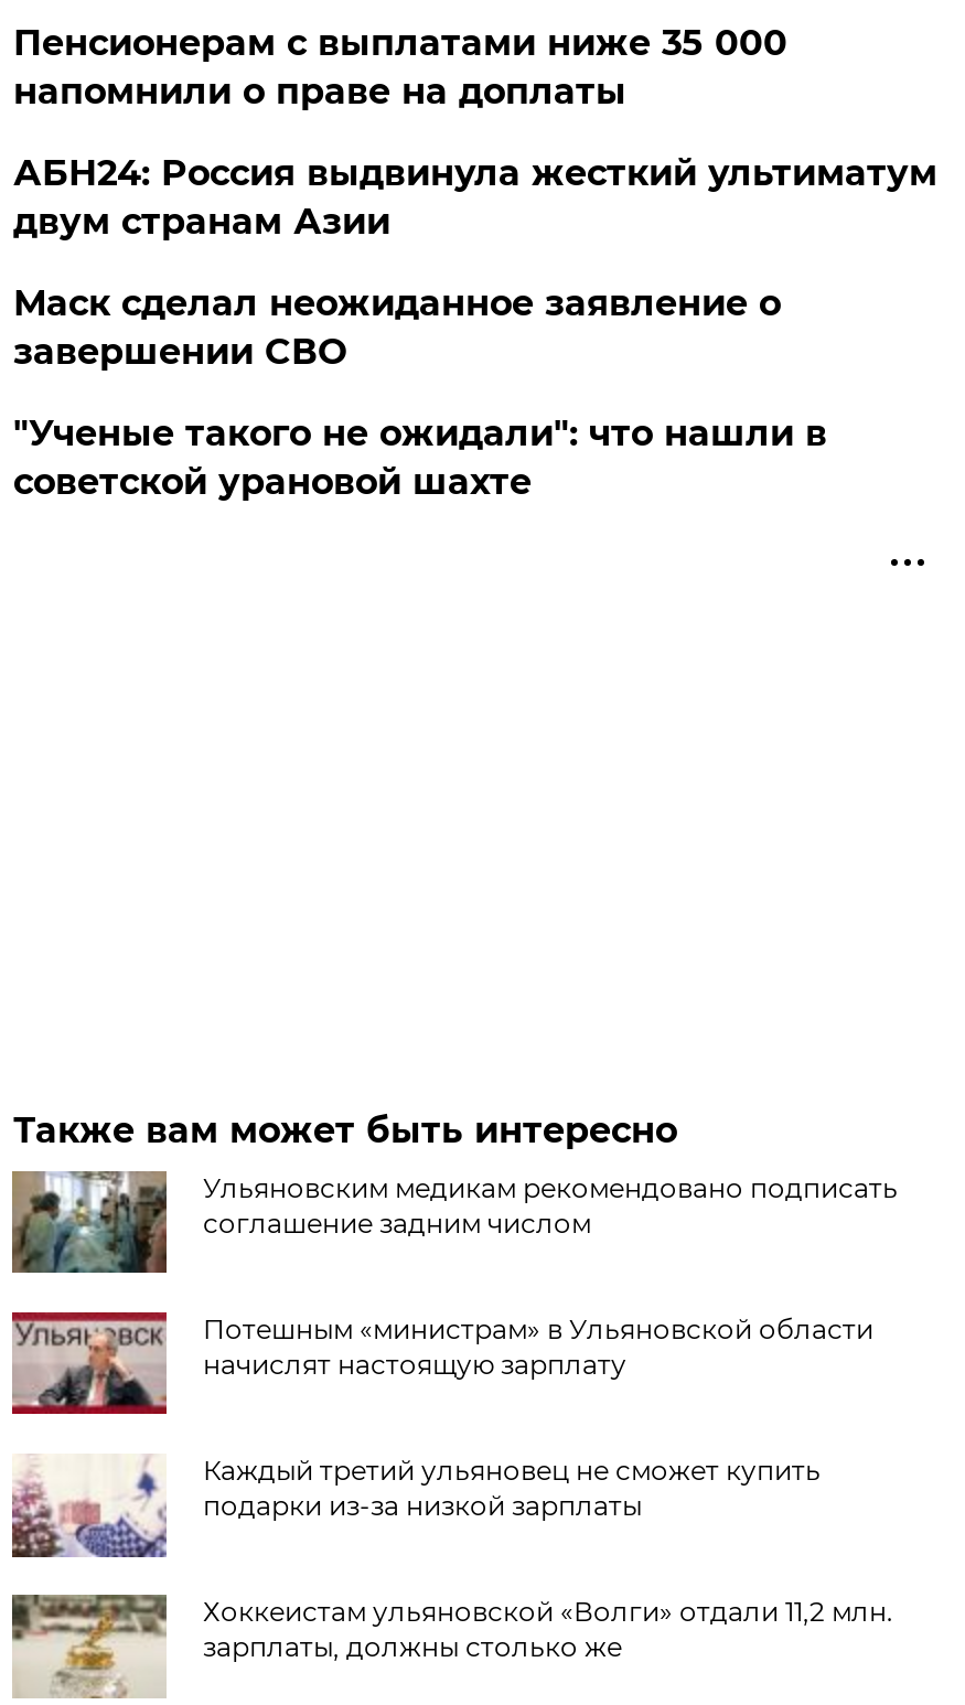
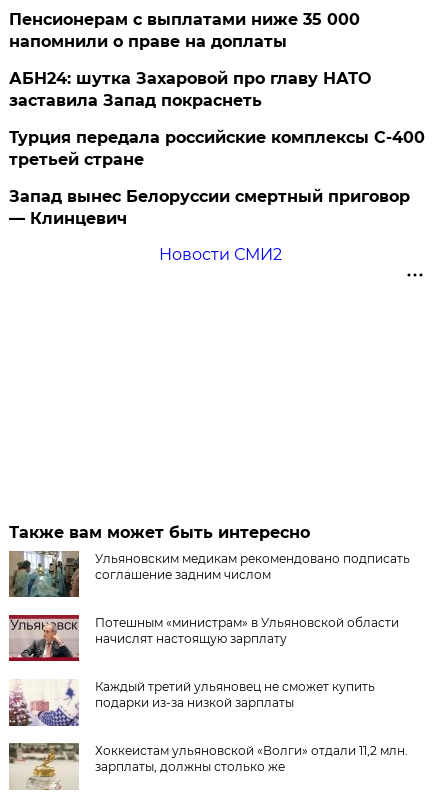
- АБН24: Россия выдвинула жесткий ультиматум
- двум странам Азии
- Маск сделал неожиданное заявление о
- завершении СВО
- "Ученые такого не ожидали": что нашли в
- советской урановой шахте
+ АБН24: шутка Захаровой про главу НАТО
+ заставила Запад покраснеть
+ Турция передала российские комплексы С-400
+ третьей стране
+ Запад вынес Белоруссии смертный приговор
+ — Клинцевич
+ Новости СМИ2
